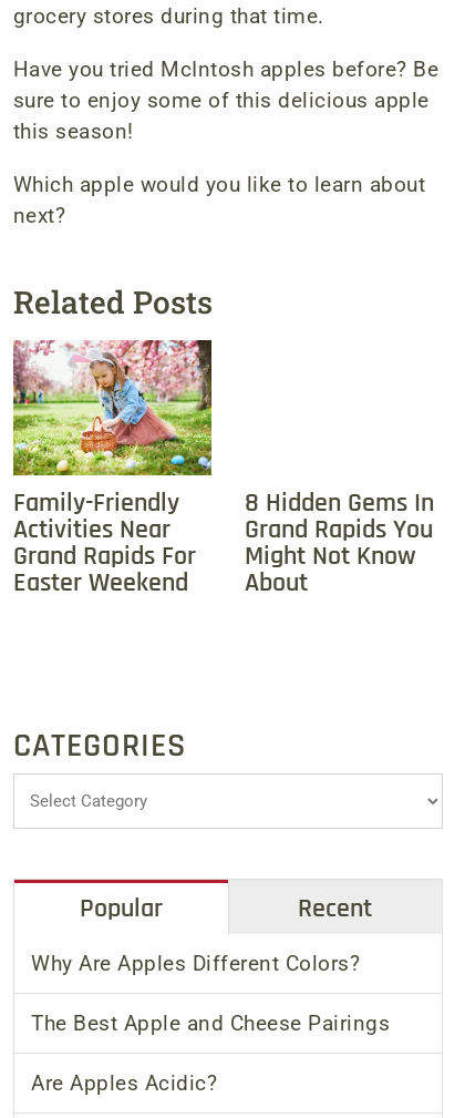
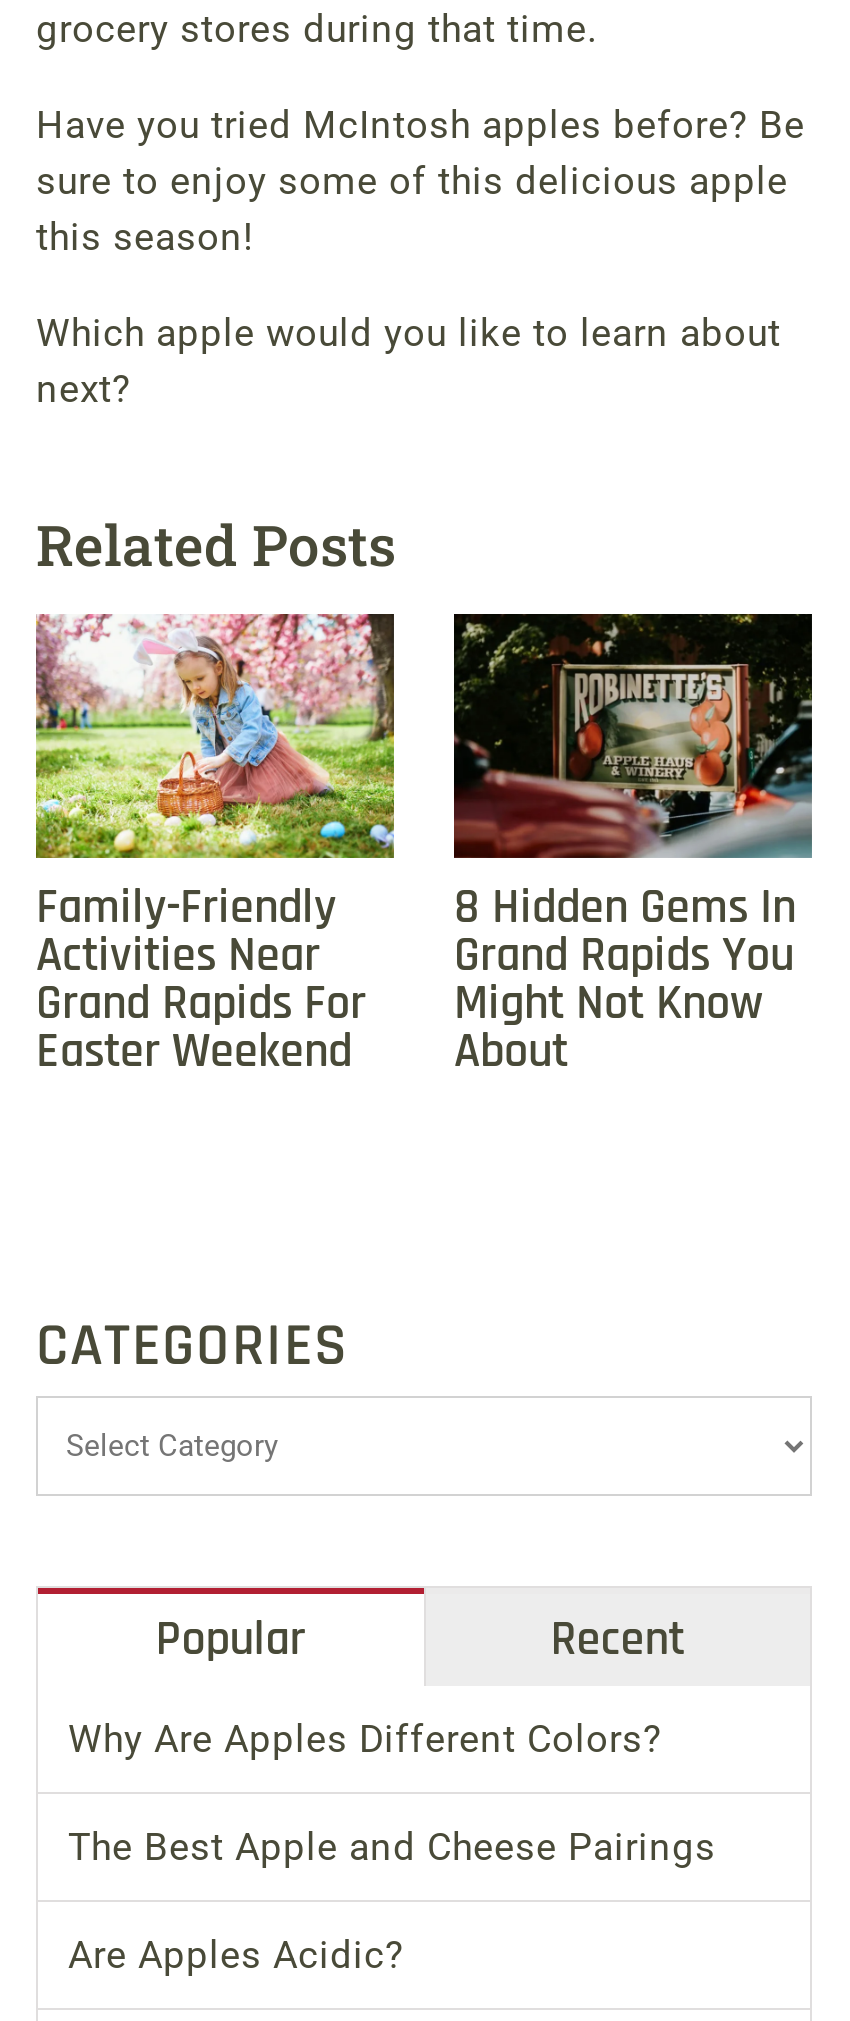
+ [image]
